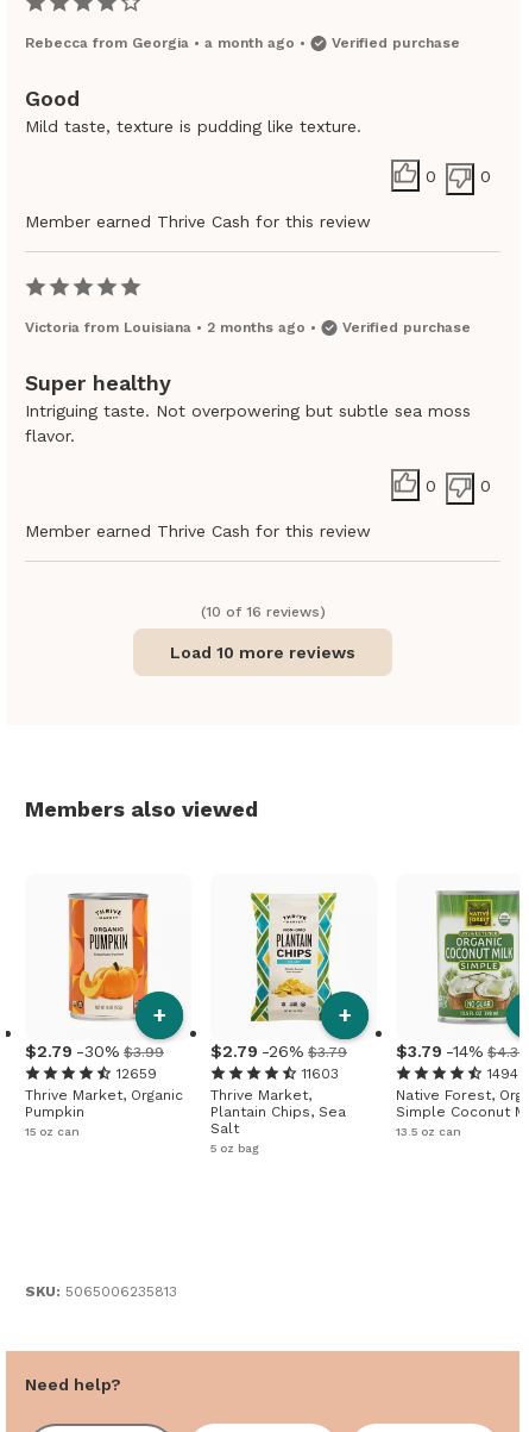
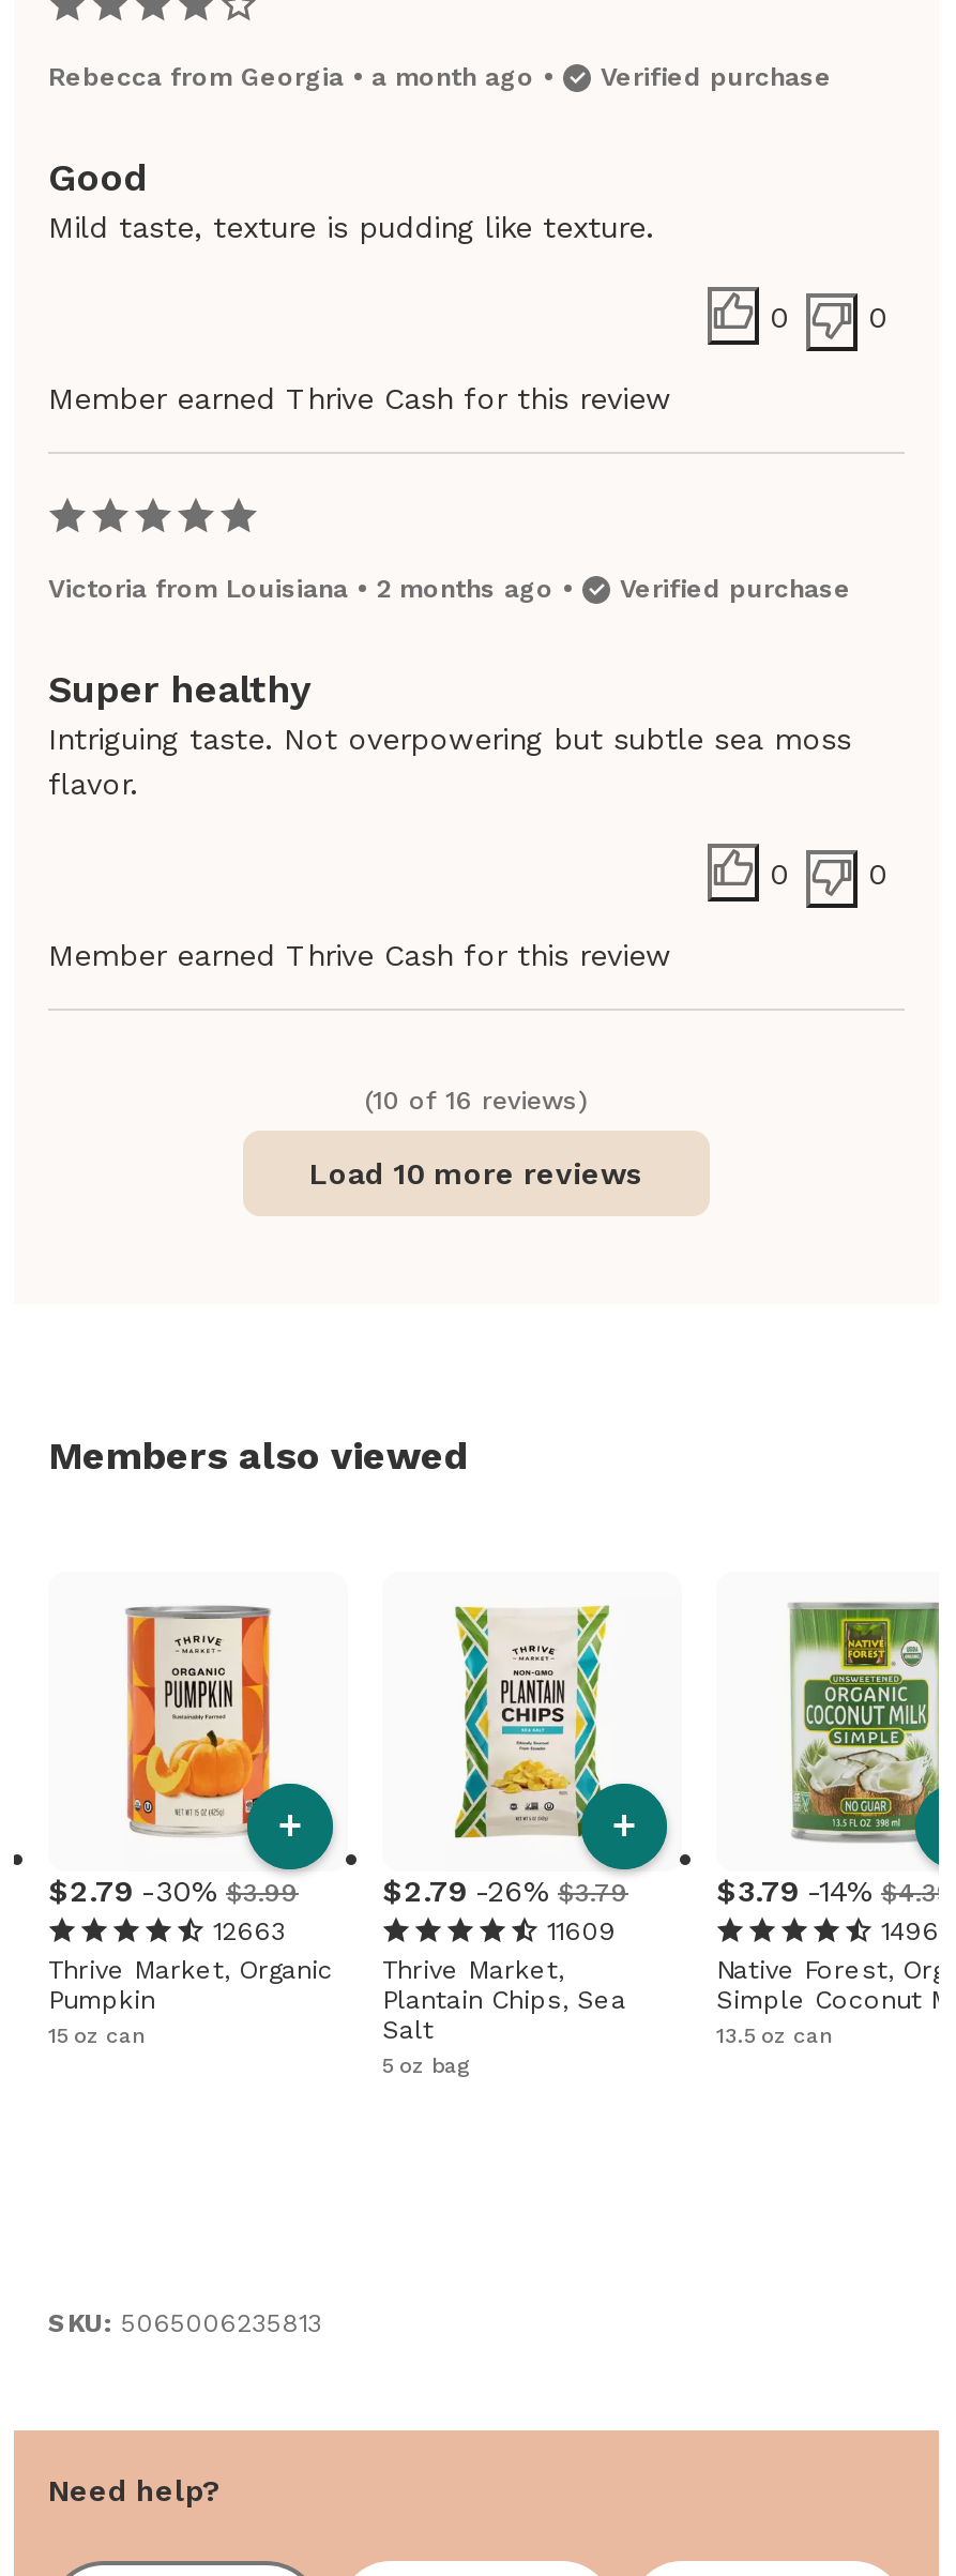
- 12659
+ 12663

- 11603
+ 11609

- 1494
+ 1496
